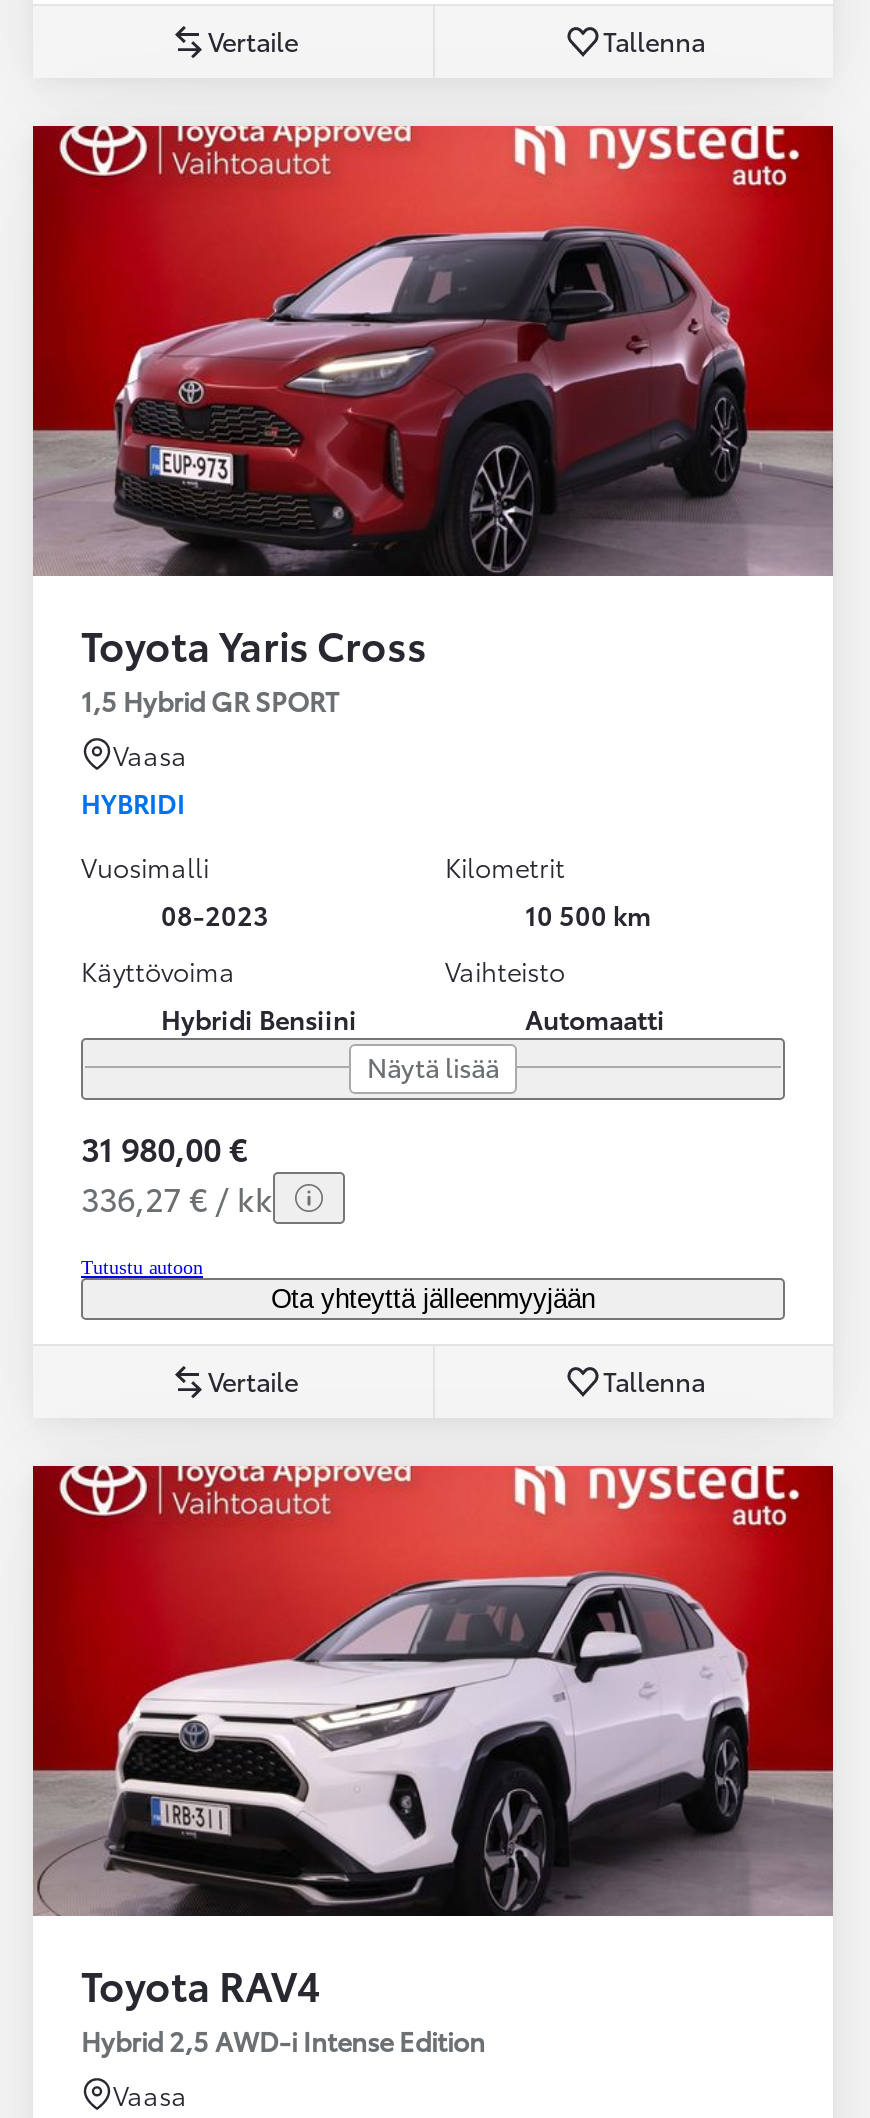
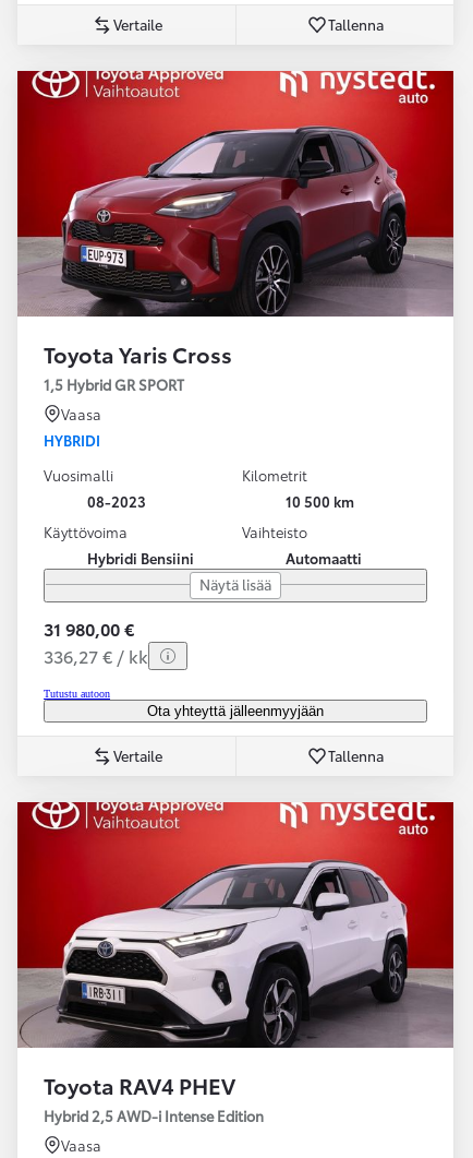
- Toyota RAV4
+ Toyota RAV4 PHEV
